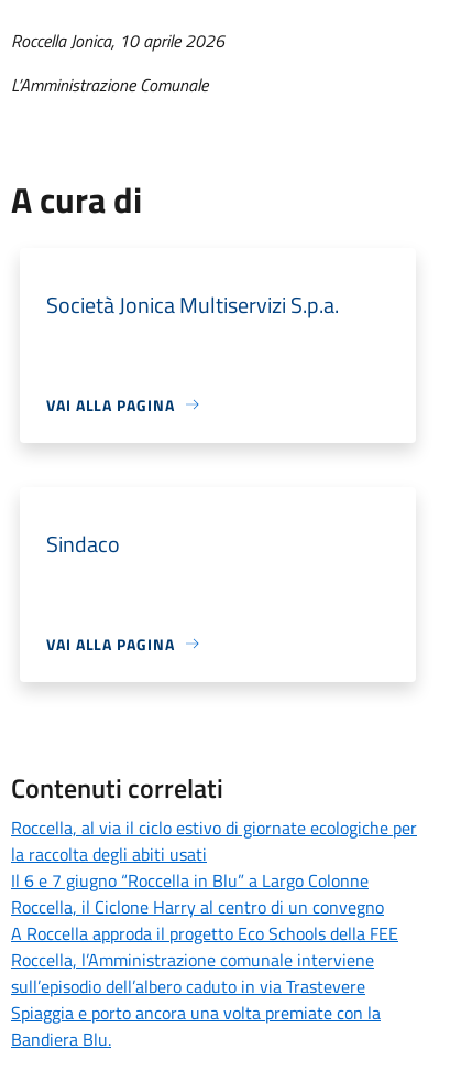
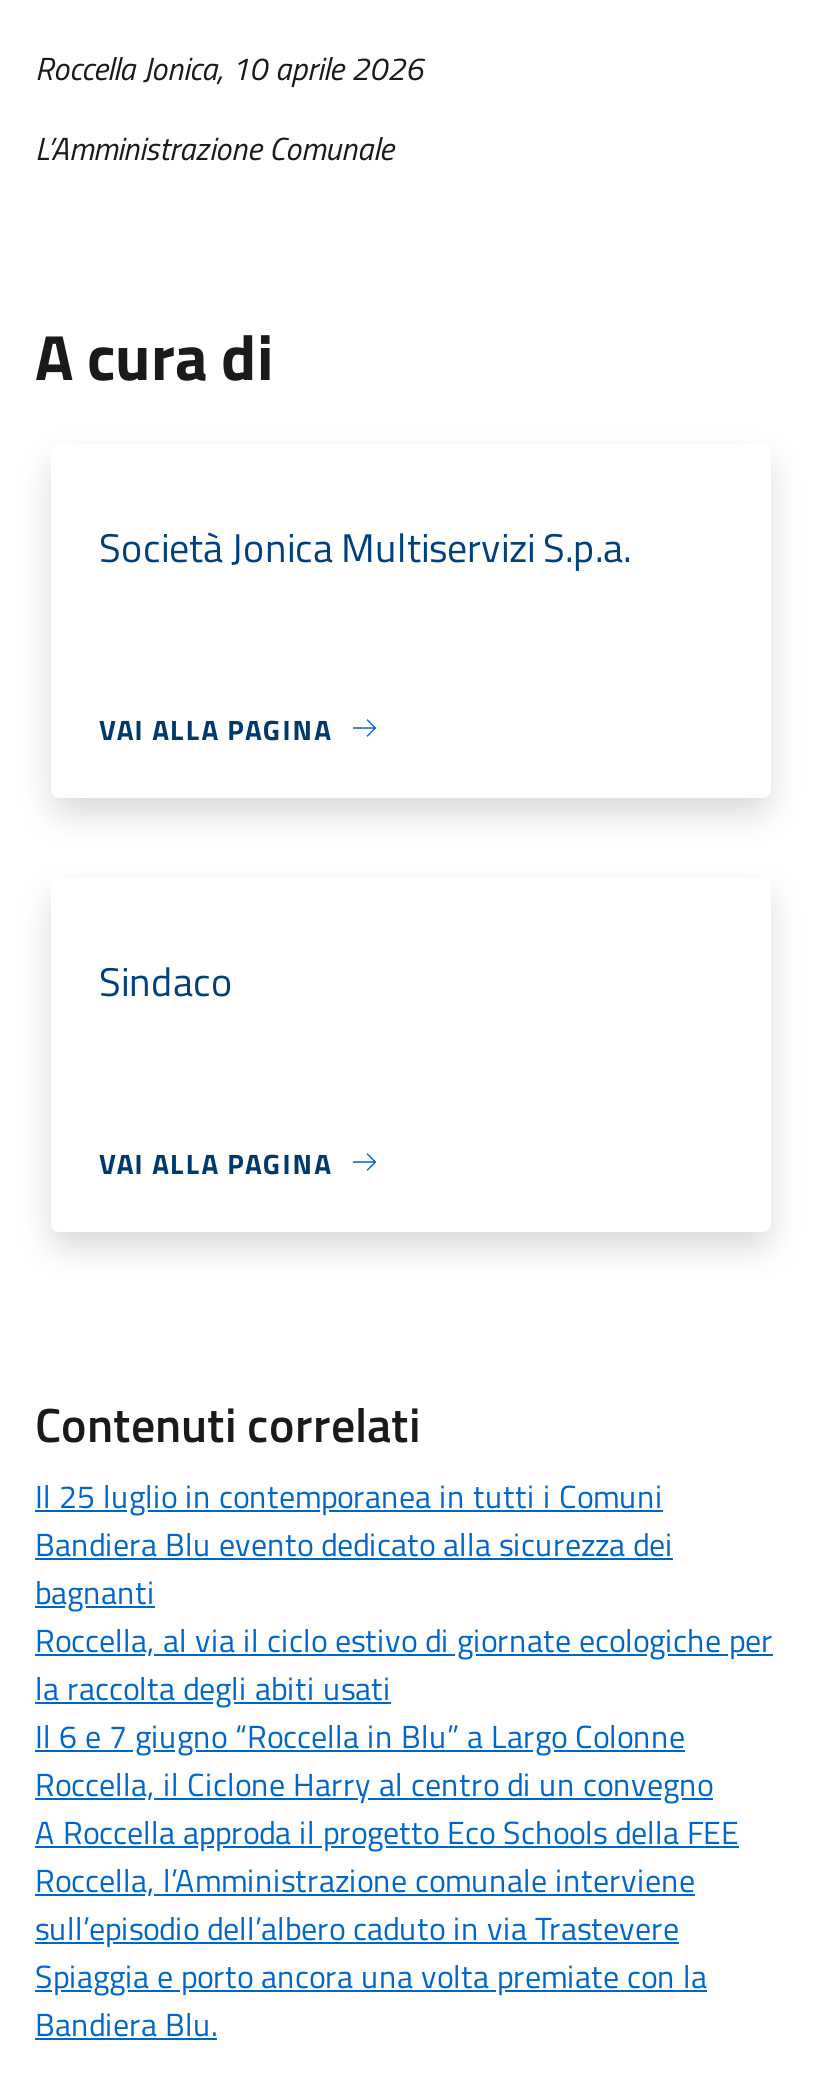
+ Il 25 luglio in contemporanea in tutti i Comuni
+ Bandiera Blu evento dedicato alla sicurezza dei
+ bagnanti
